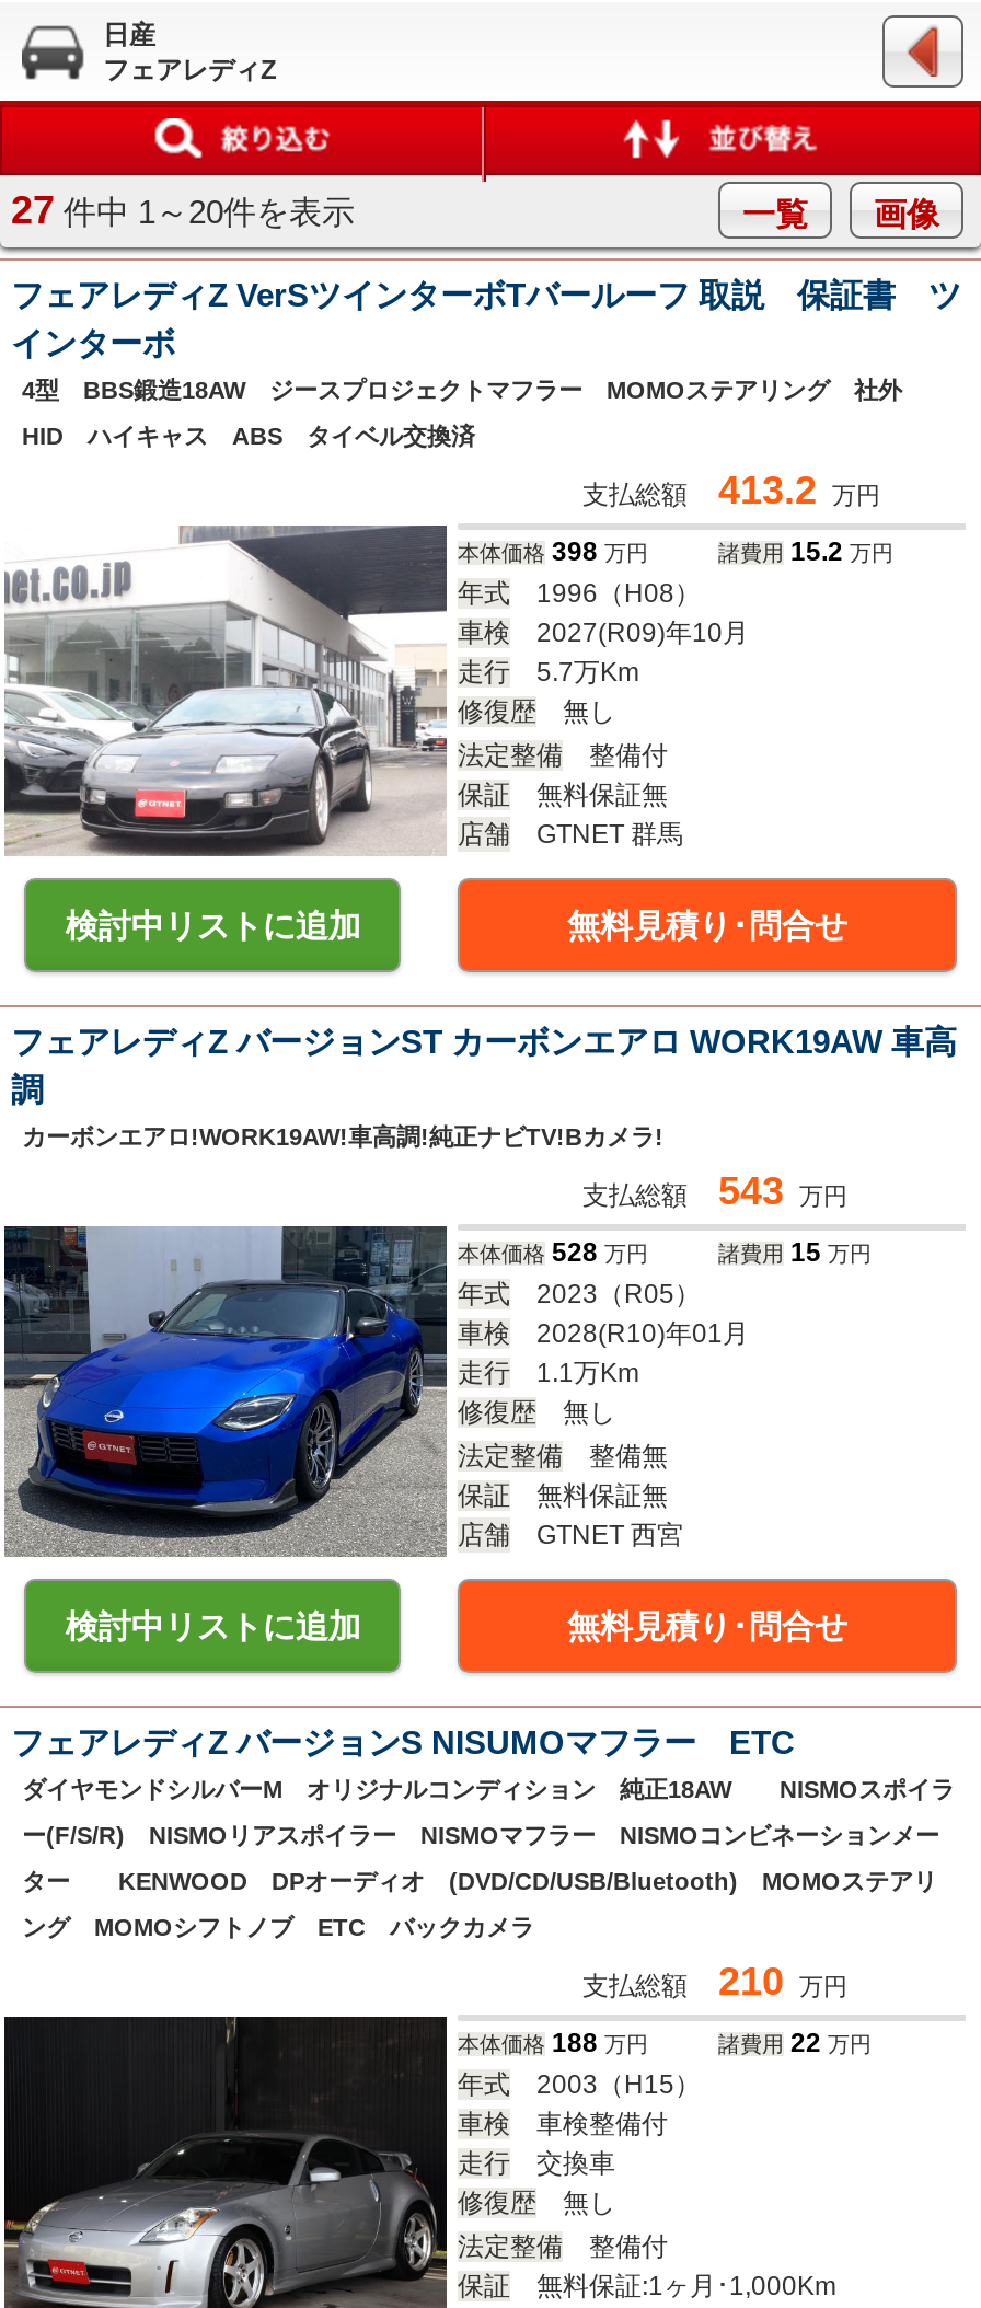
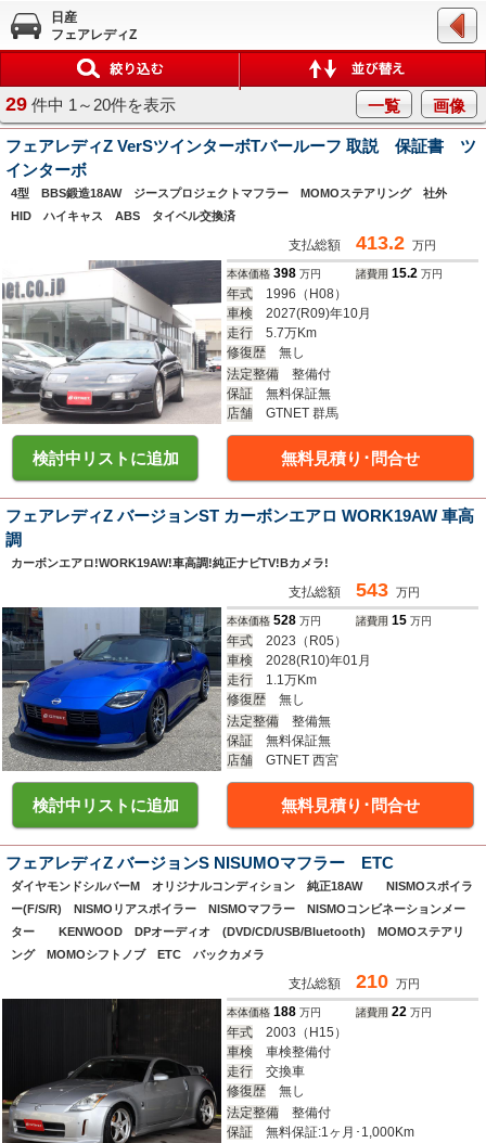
- 27件中 1～20件を表示
+ 29件中 1～20件を表示
